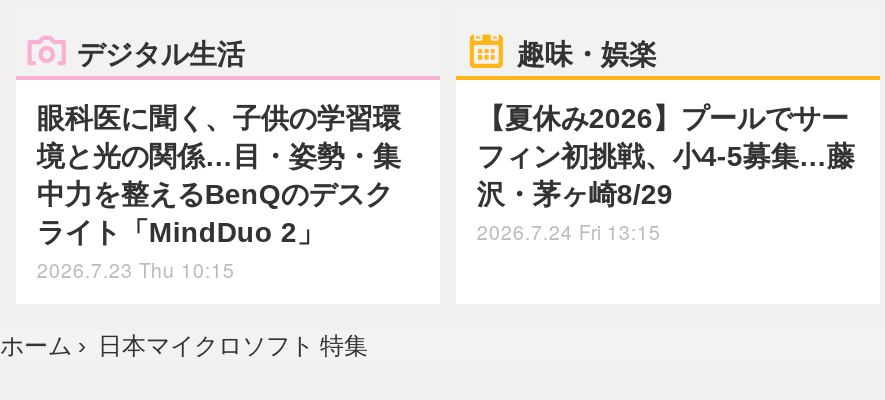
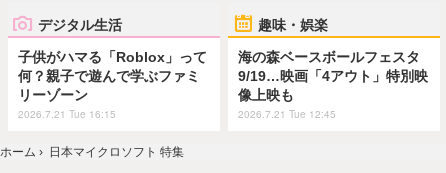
- 眼科医に聞く、子供の学習環
- 境と光の関係…目・姿勢・集
- 中力を整えるBenQのデスク
- ライト「MindDuo 2」
- 2026.7.23 Thu 10:15
+ 子供がハマる「Roblox」って
+ 何？親子で遊んで学ぶファミ
+ リーゾーン
+ 2026.7.21 Tue 16:15

- 【夏休み2026】プールでサー
- フィン初挑戦、小4-5募集…藤
- 沢・茅ヶ崎8/29
- 2026.7.24 Fri 13:15
+ 海の森ベースボールフェスタ
+ 9/19…映画「4アウト」特別映
+ 像上映も
+ 2026.7.21 Tue 12:45
